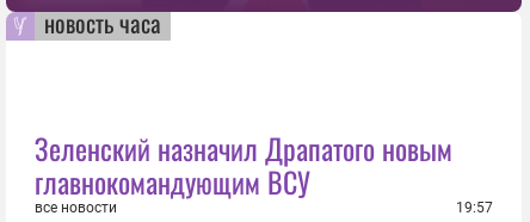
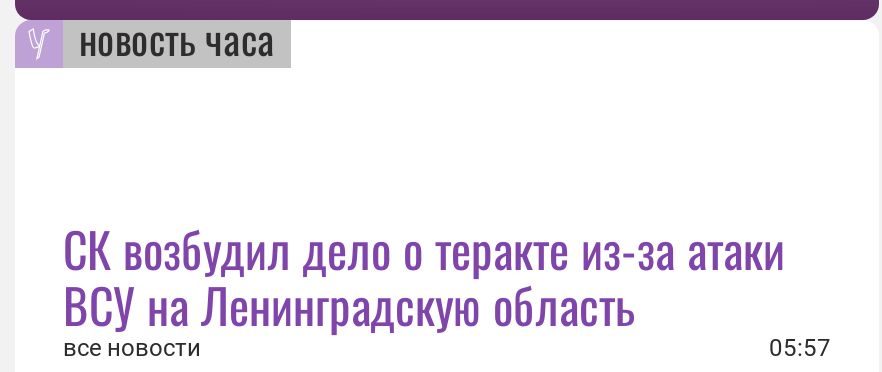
- Зеленский назначил Драпатого новым
- главнокомандующим ВСУ
+ СК возбудил дело о теракте из-за атаки
+ ВСУ на Ленинградскую область

- 19:57
+ 05:57
